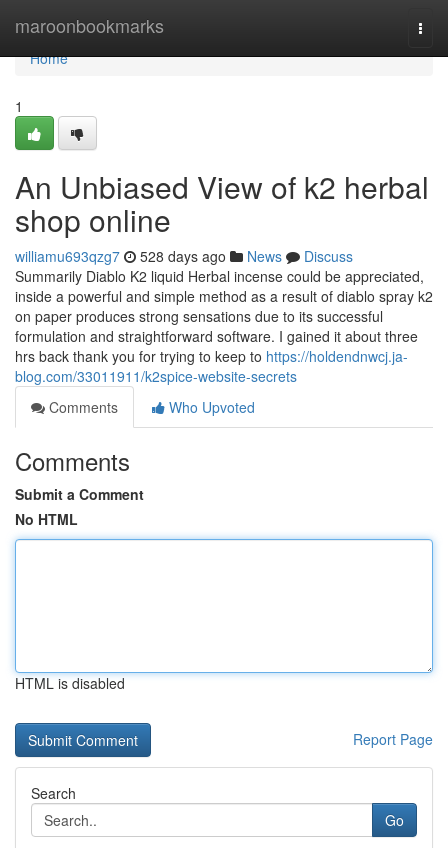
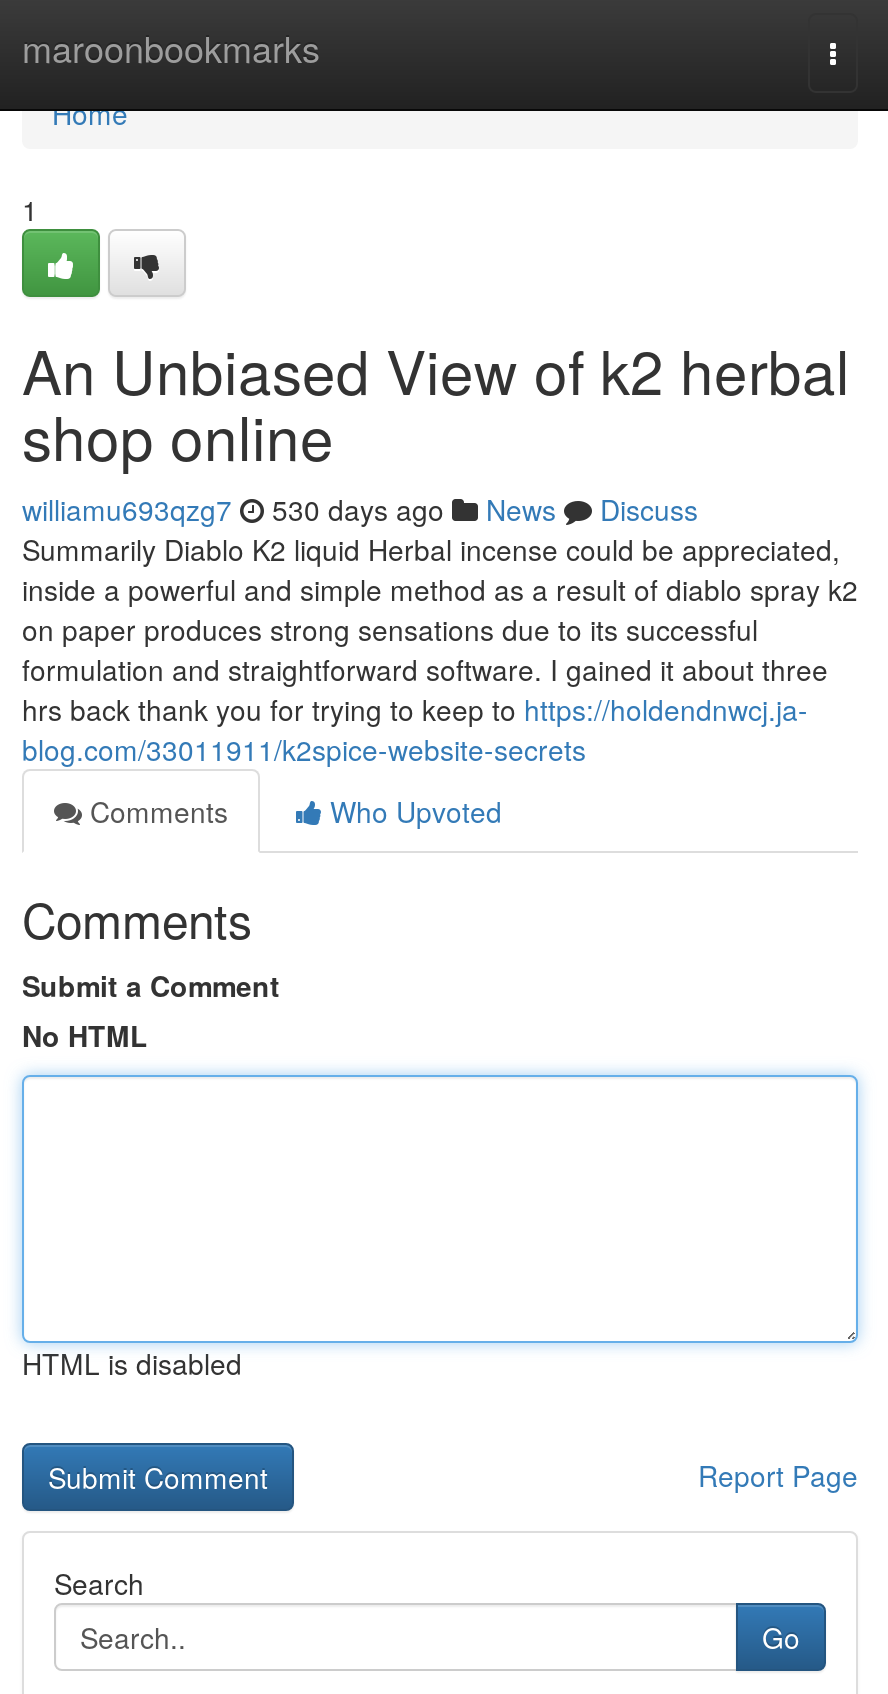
- williamu693qzg7 528 days ago News Discuss
+ williamu693qzg7 530 days ago News Discuss
